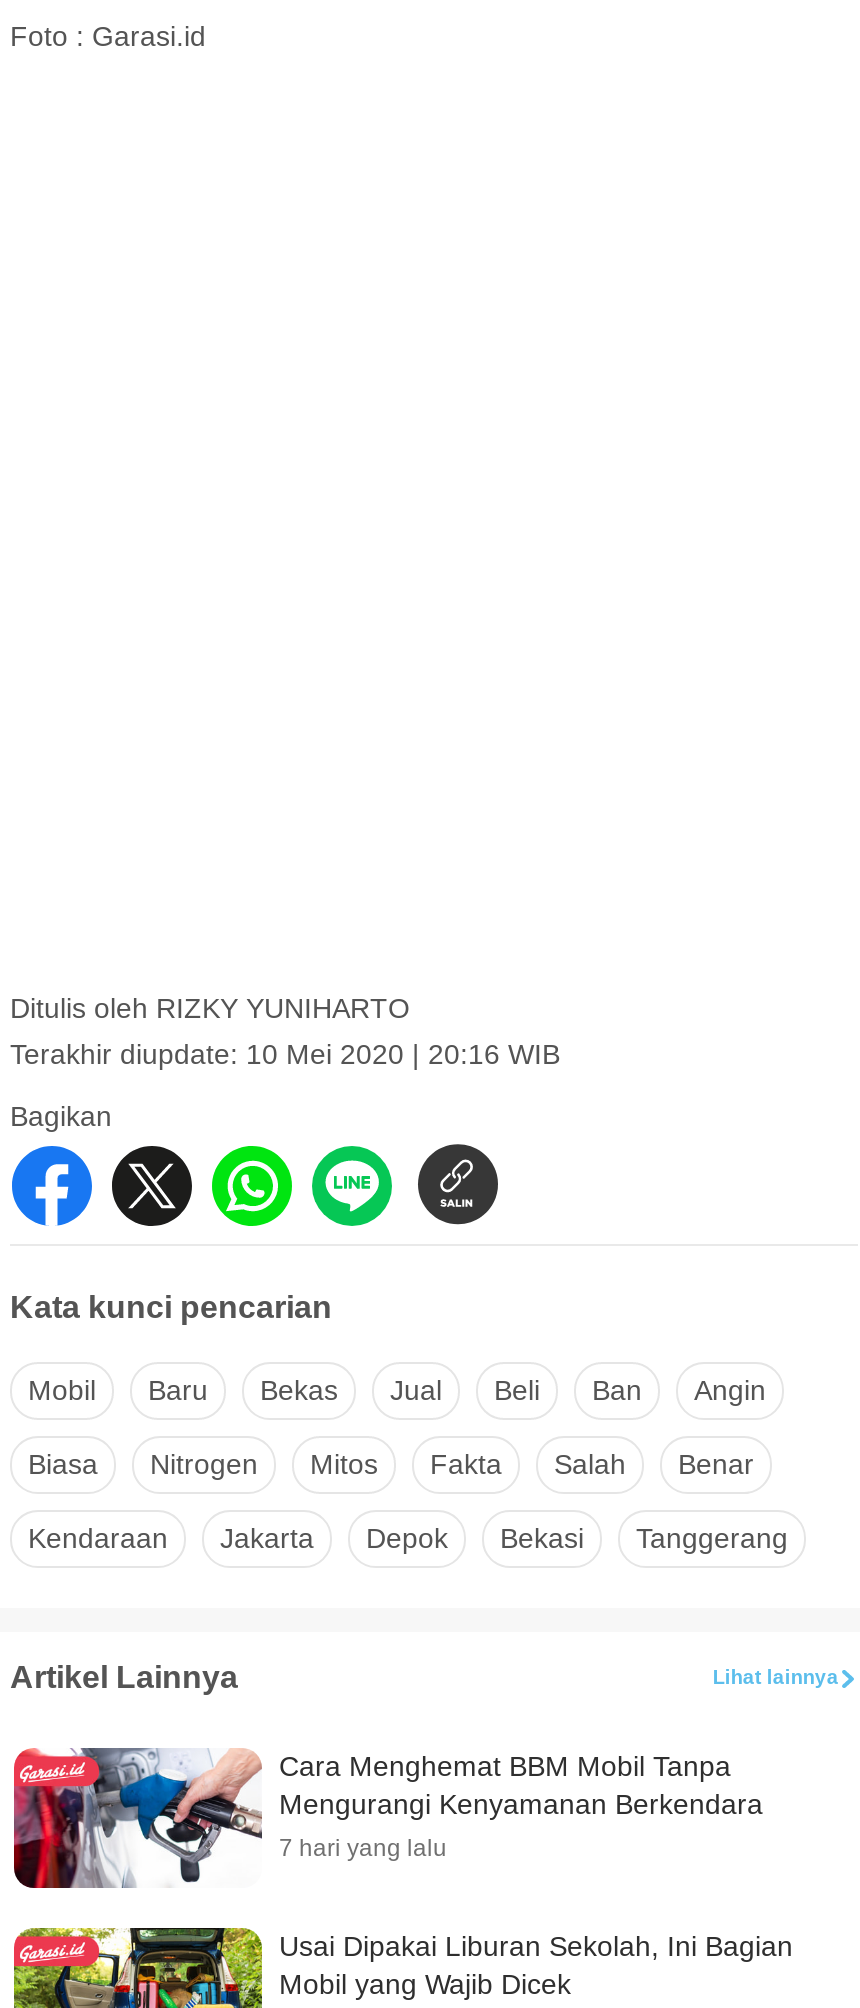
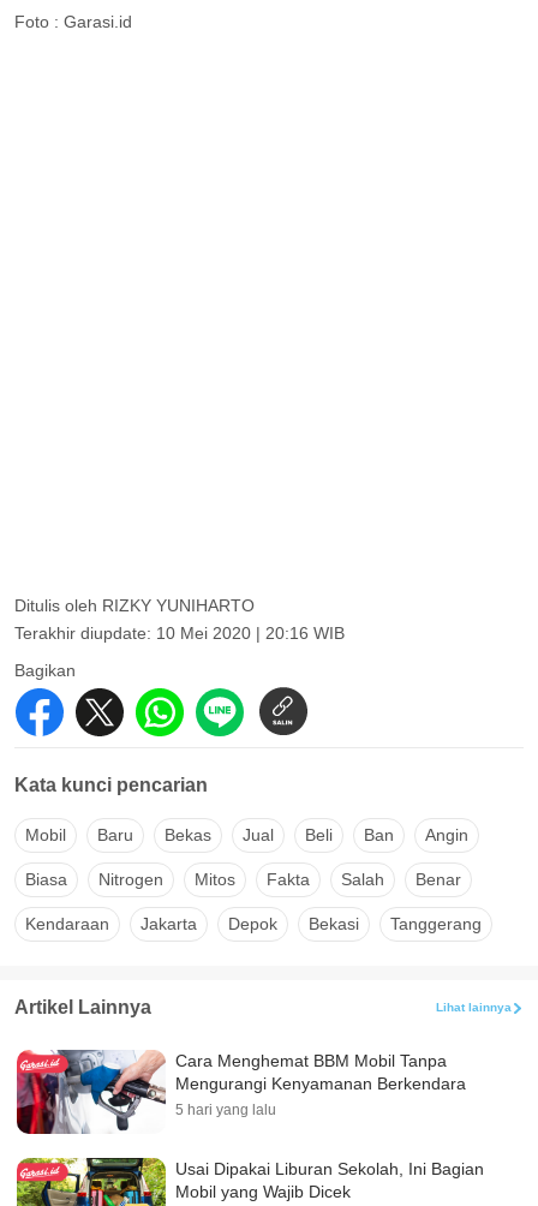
- 7 hari yang lalu
+ 5 hari yang lalu
